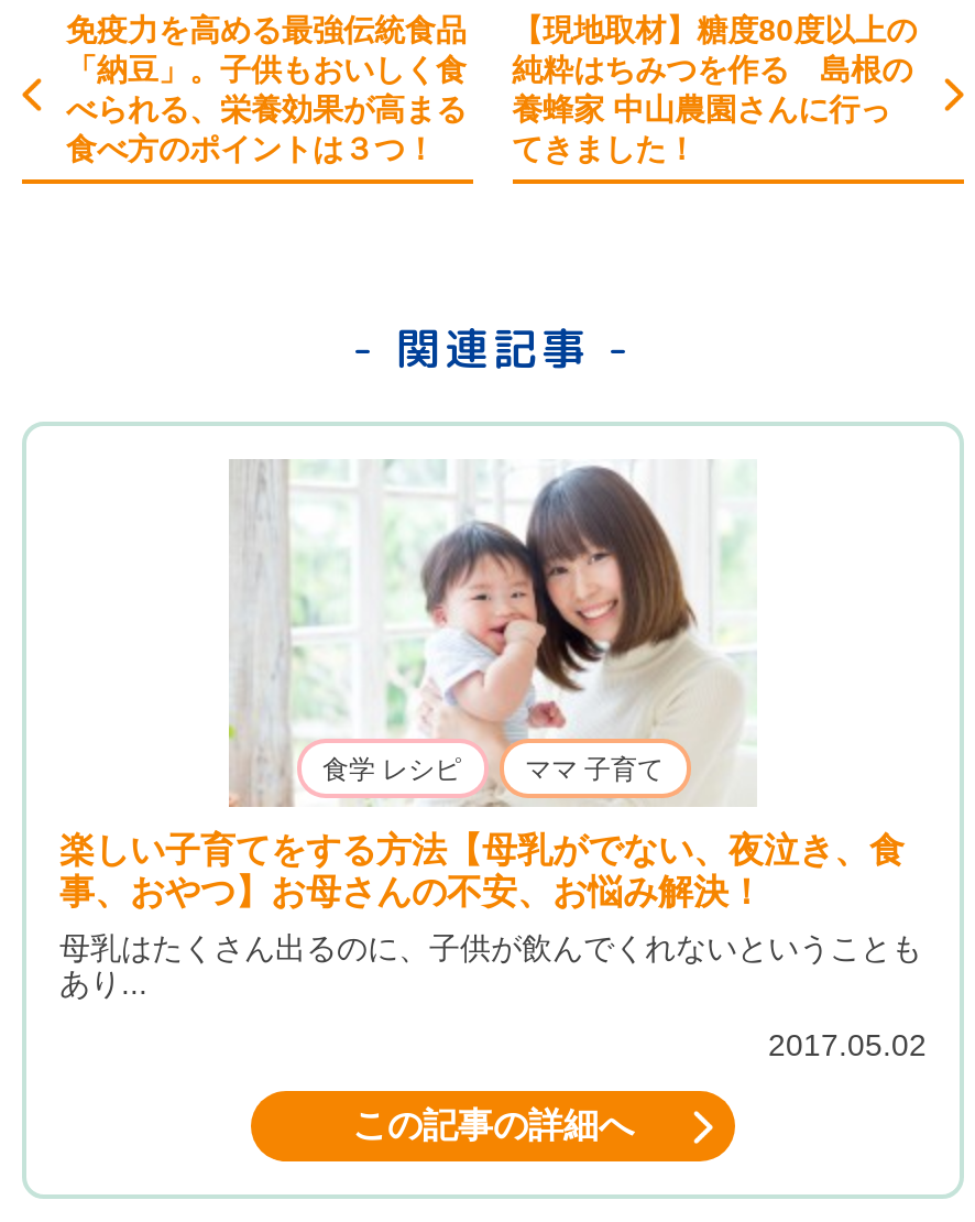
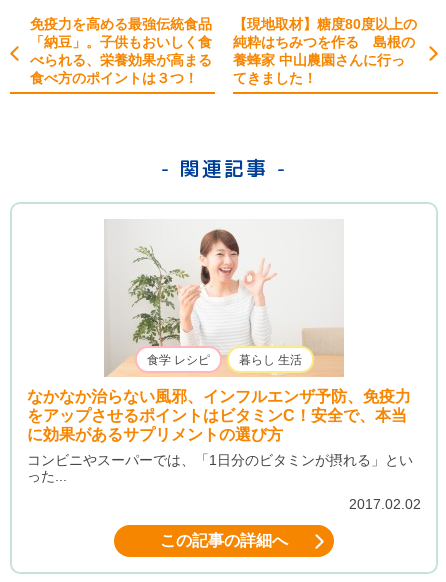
- [image]
- ママ 子育て
+ [image]
+ 暮らし 生活

- 楽しい子育てをする方法【母乳がでない、夜泣き、食
- 事、おやつ】お母さんの不安、お悩み解決！
+ なかなか治らない風邪、インフルエンザ予防、免疫力
+ をアップさせるポイントはビタミンC！安全で、本当
+ に効果があるサプリメントの選び方

- 母乳はたくさん出るのに、子供が飲んでくれないということも
- あり...
+ コンビニやスーパーでは、「1日分のビタミンが摂れる」とい
+ った...

- 2017.05.02
+ 2017.02.02
